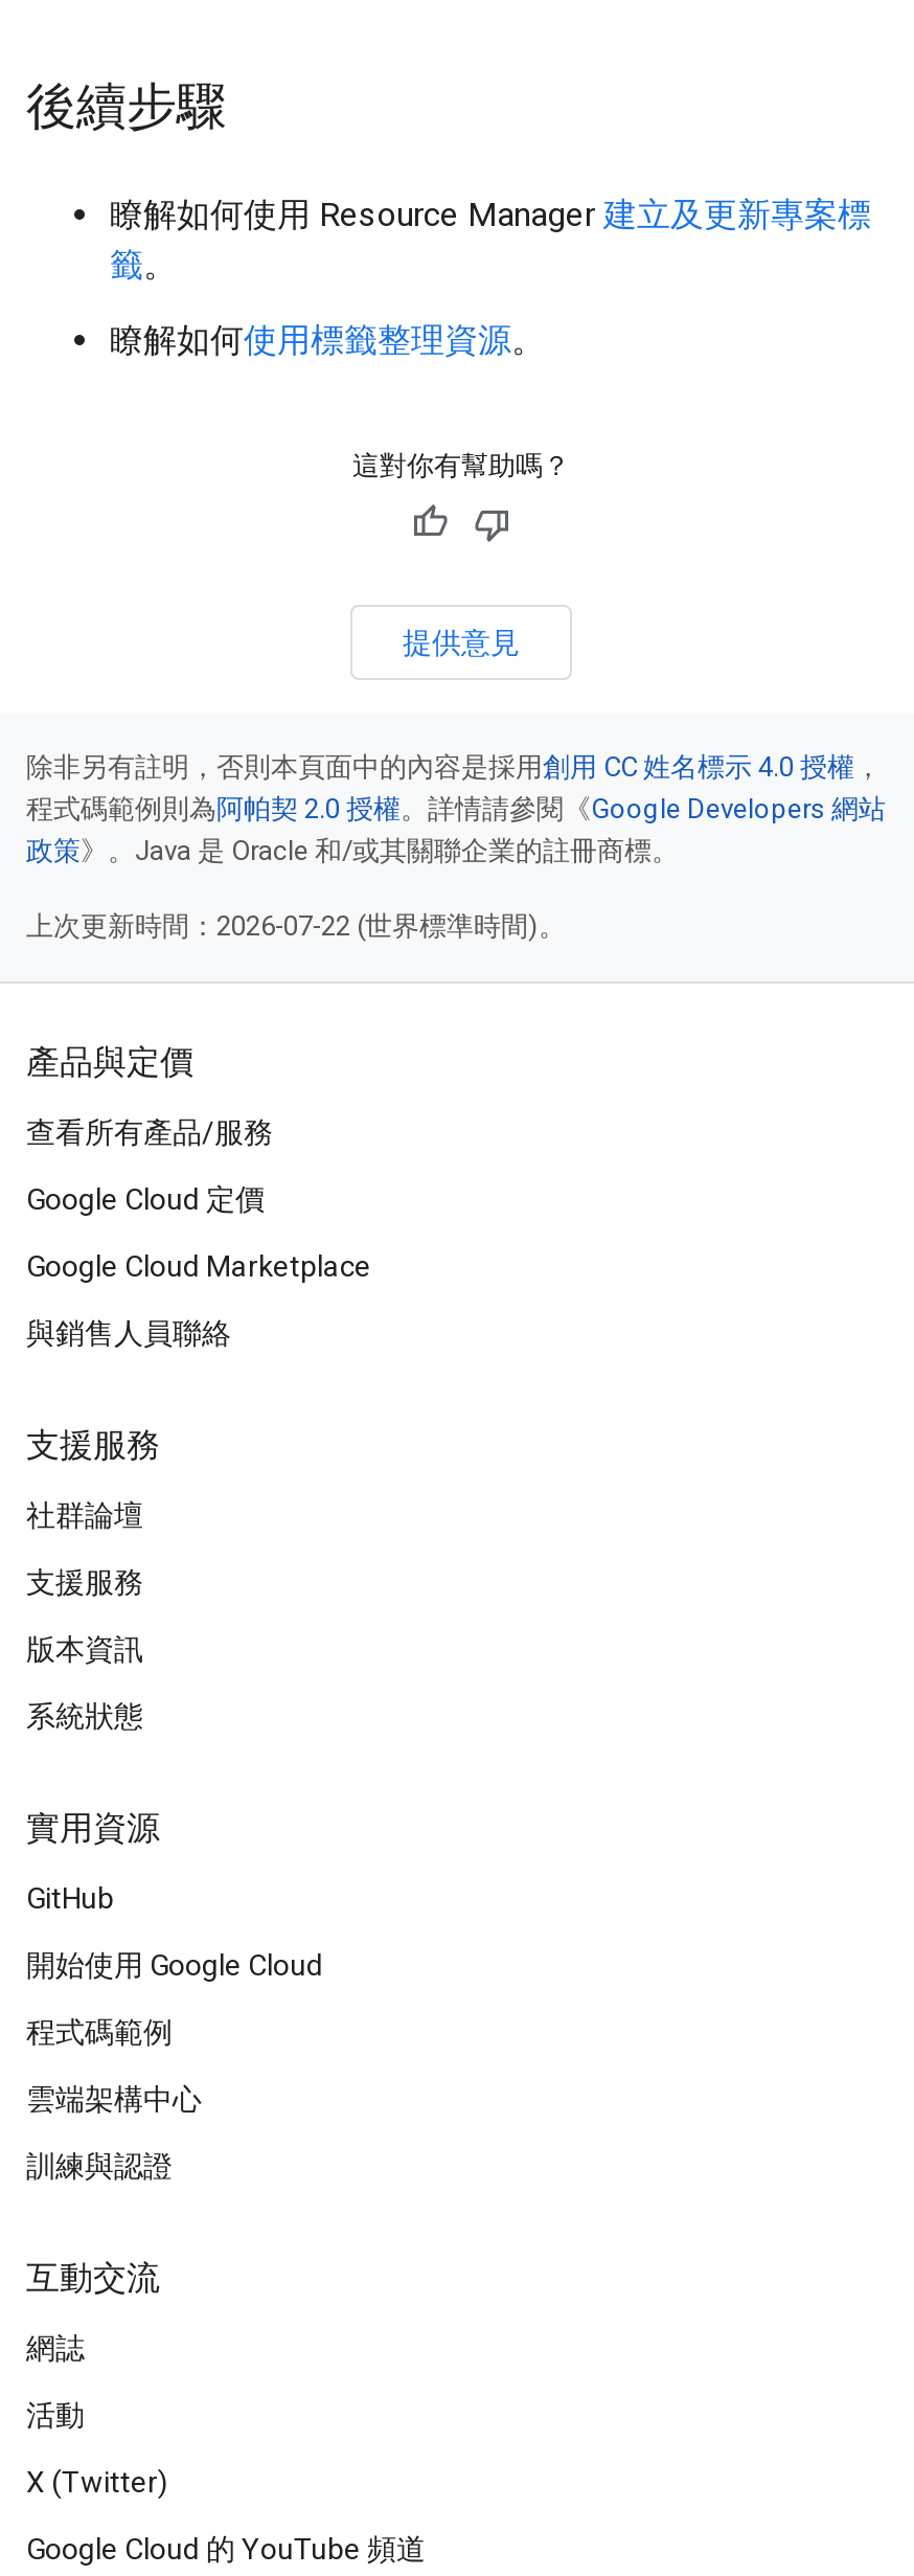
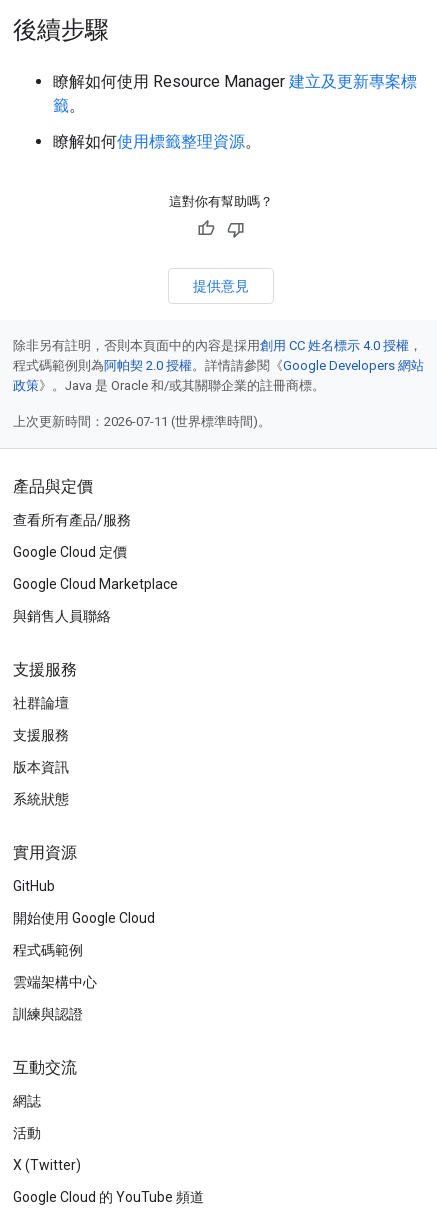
- 上次更新時間：2026-07-22 (世界標準時間)。
+ 上次更新時間：2026-07-11 (世界標準時間)。
